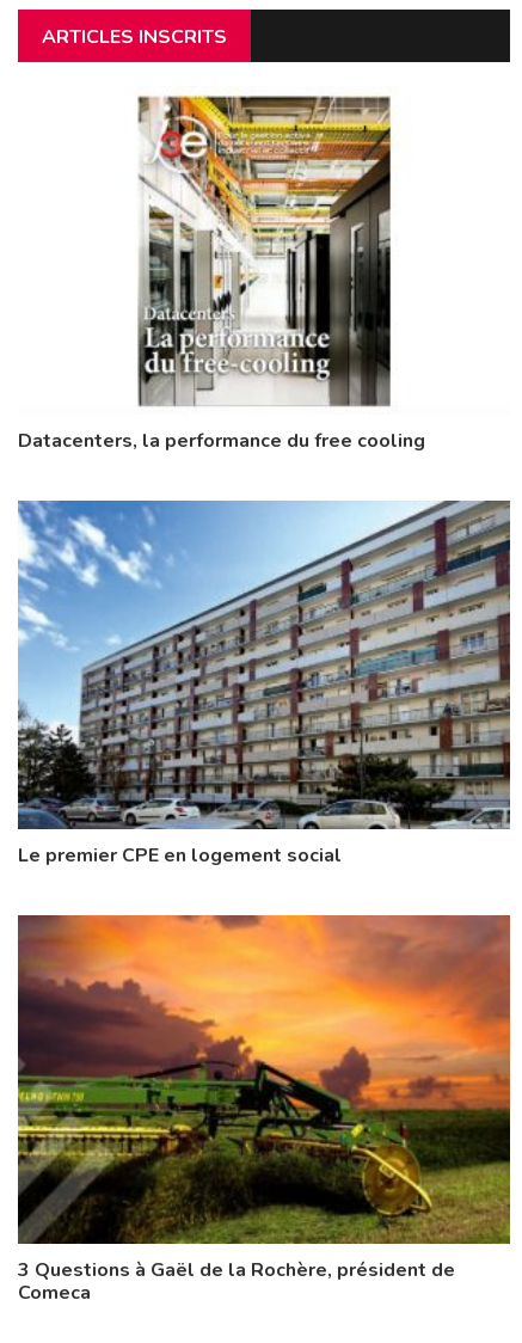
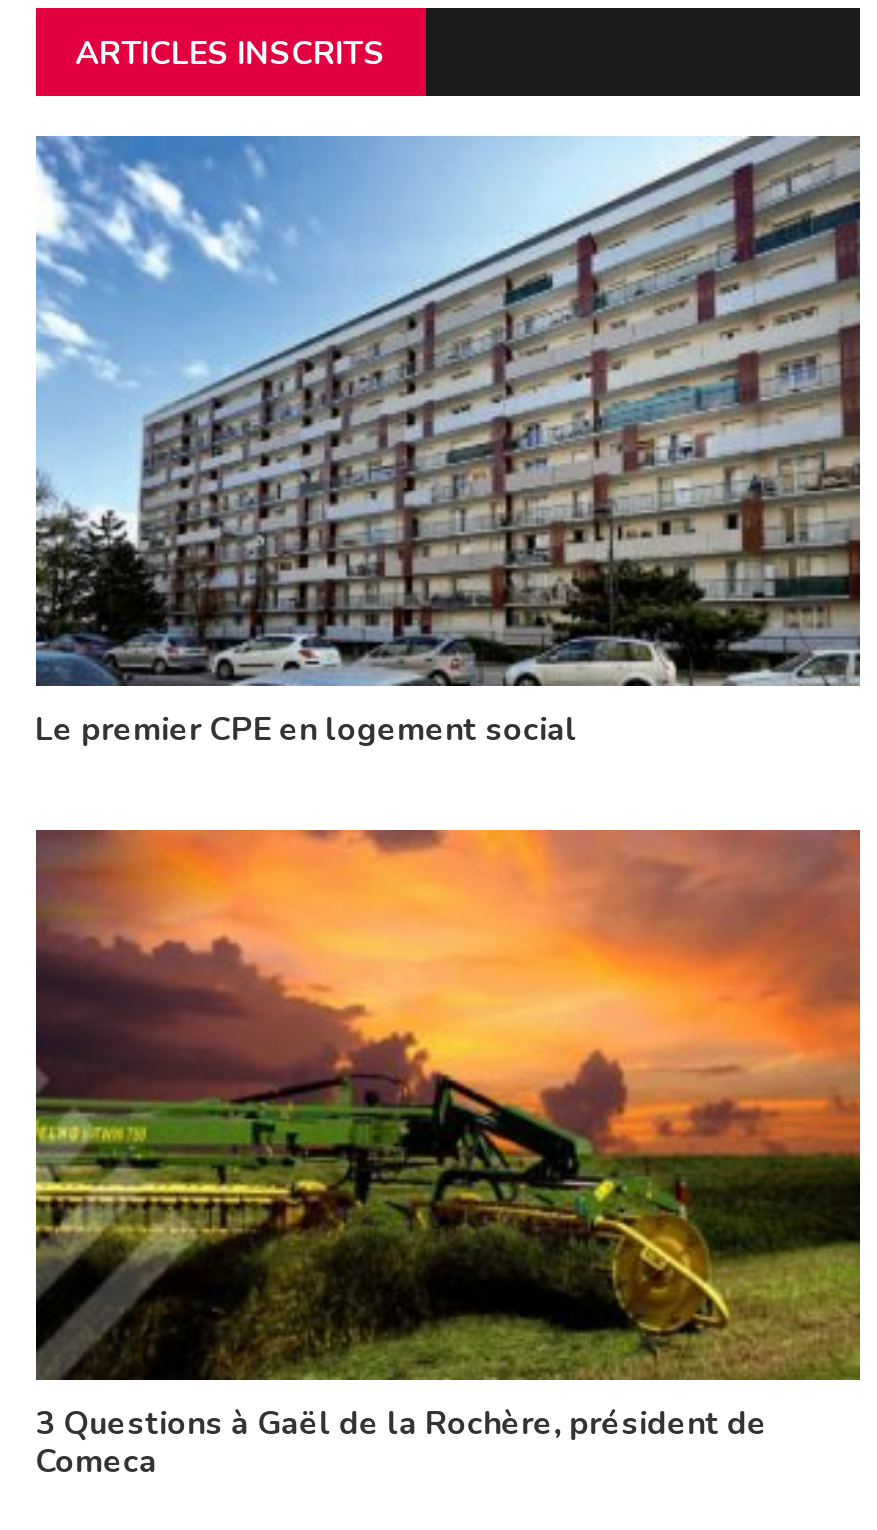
- [image]
- Datacenters, la performance du free cooling
